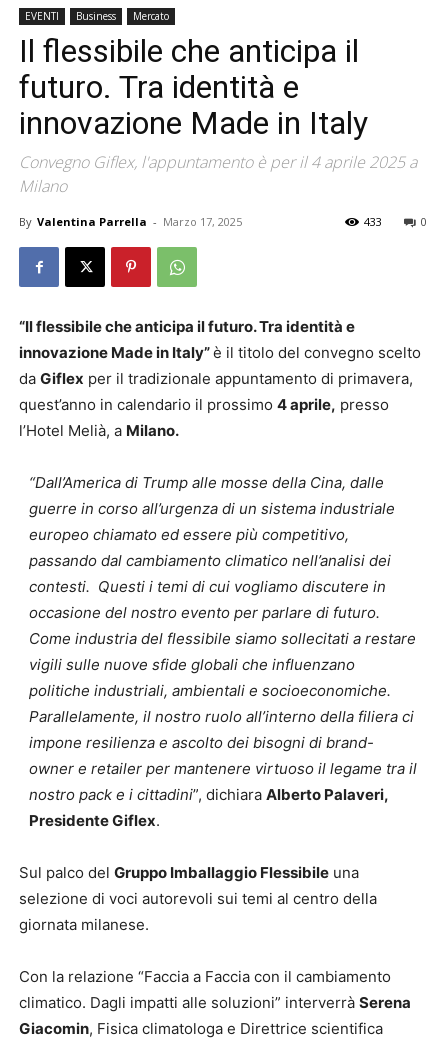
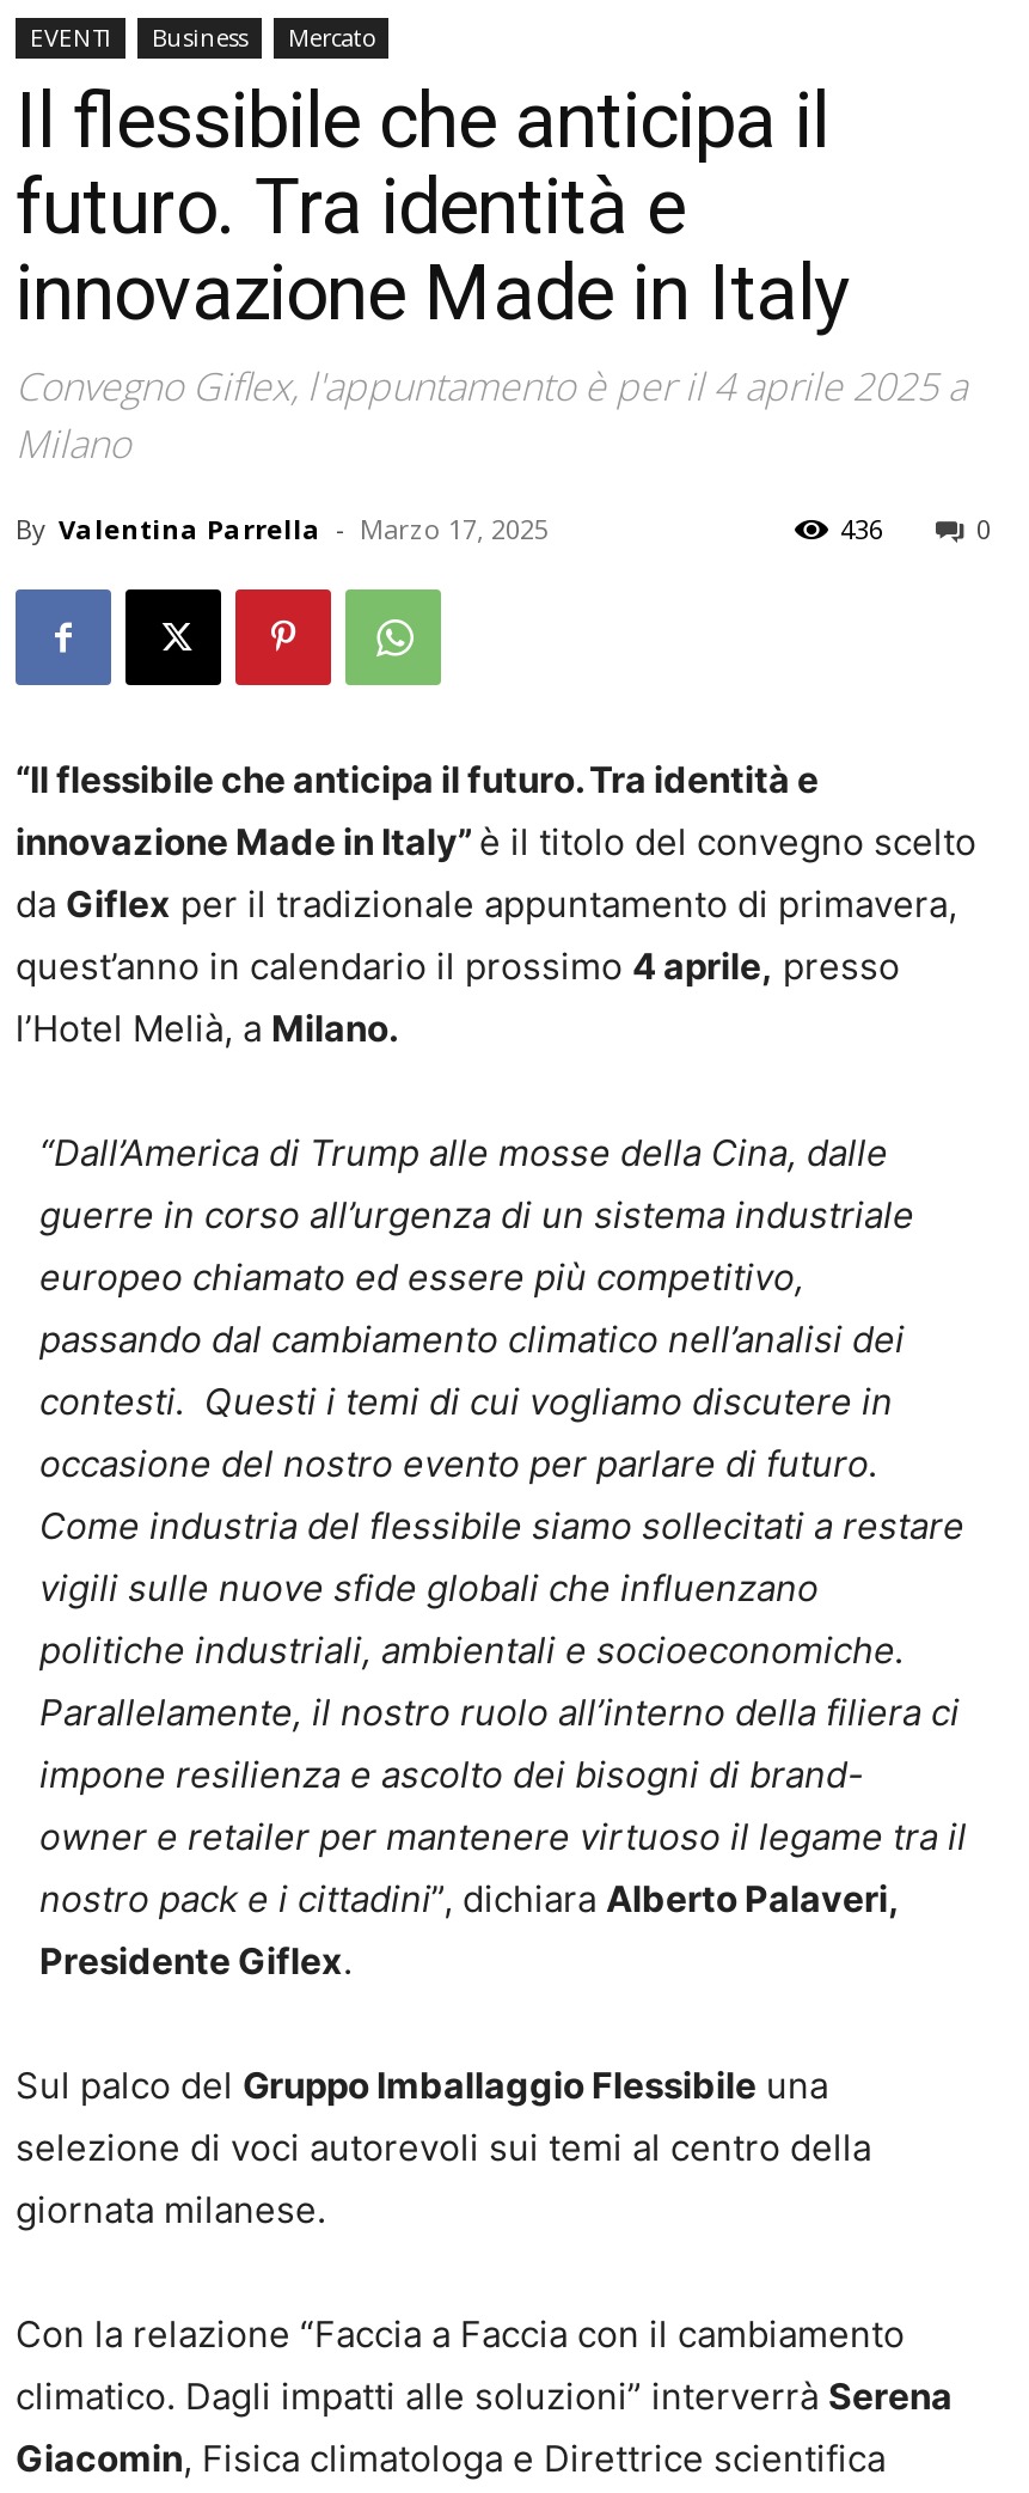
- 433
+ 436
